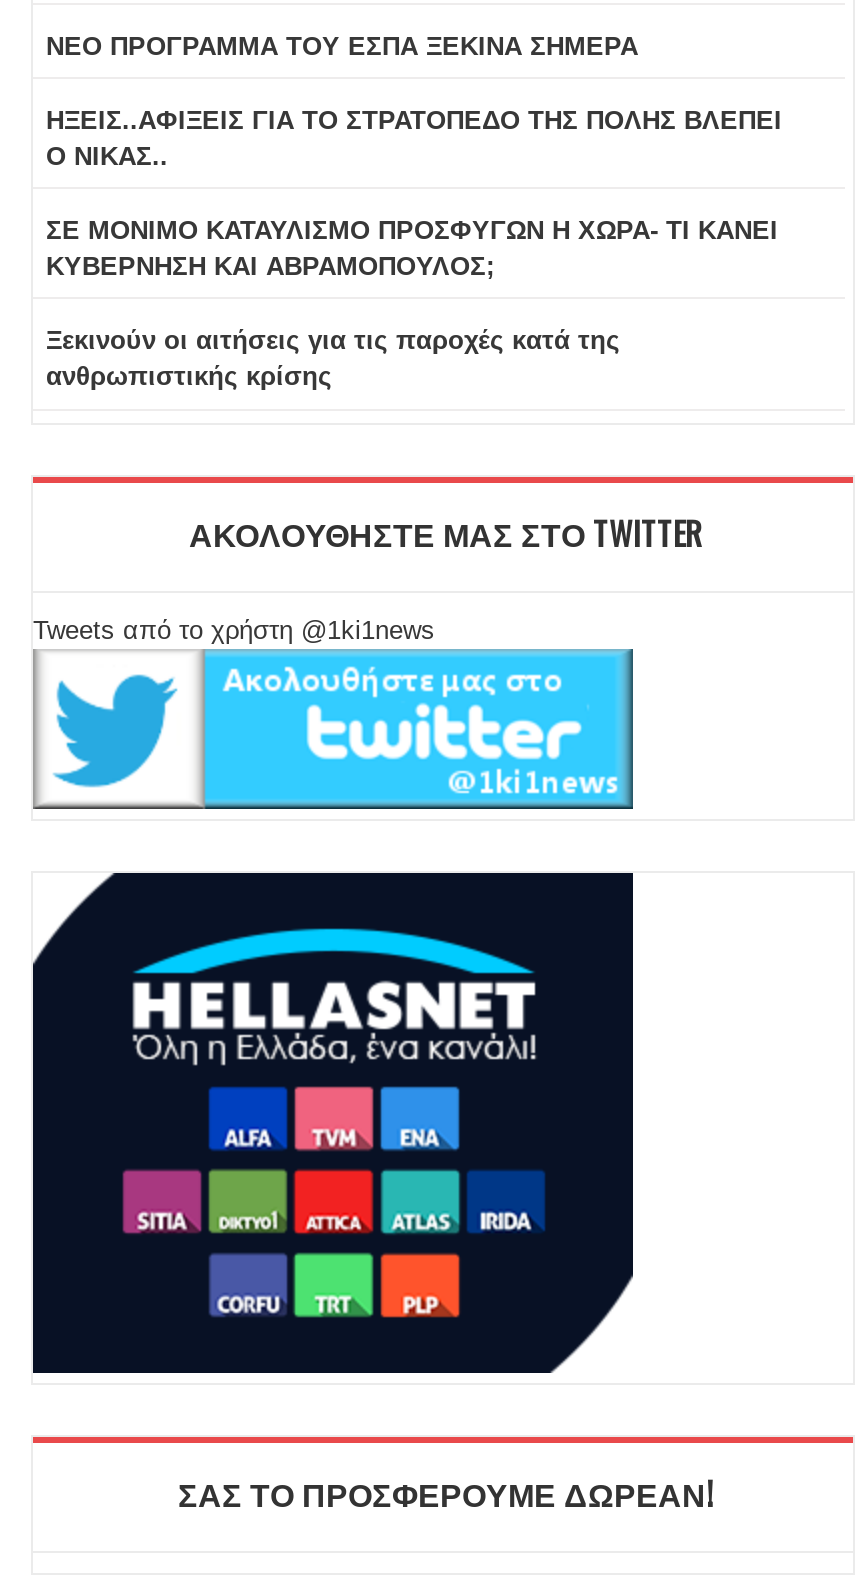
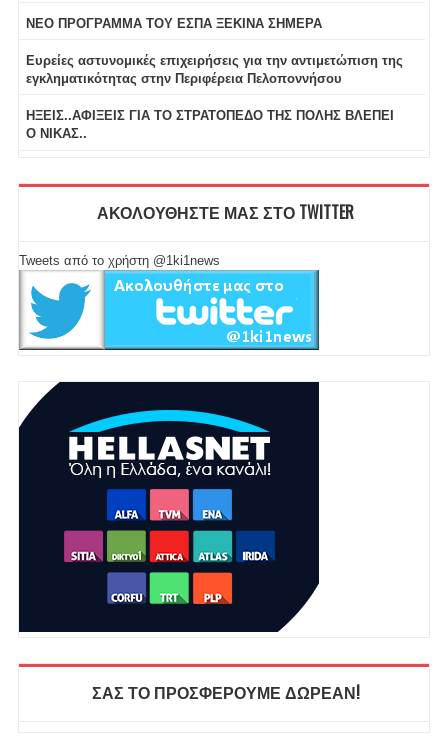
+ Ευρείες αστυνομικές επιχειρήσεις για την αντιμετώπιση της
+ εγκληματικότητας στην Περιφέρεια Πελοποννήσου

moved down: ΗΞΕΙΣ..ΑΦΙΞΕΙΣ ΓΙΑ ΤΟ ΣΤΡΑΤΟΠΕΔΟ ΤΗΣ ΠΟΛΗΣ ΒΛΕΠΕΙ | Ο ΝΙΚΑΣ..

- ΣΕ ΜΟΝΙΜΟ ΚΑΤΑΥΛΙΣΜΟ ΠΡΟΣΦΥΓΩΝ Η ΧΩΡΑ- ΤΙ ΚΑΝΕΙ
- ΚΥΒΕΡΝΗΣΗ ΚΑΙ ΑΒΡΑΜΟΠΟΥΛΟΣ;
- Ξεκινούν οι αιτήσεις για τις παροχές κατά της
- ανθρωπιστικής κρίσης
